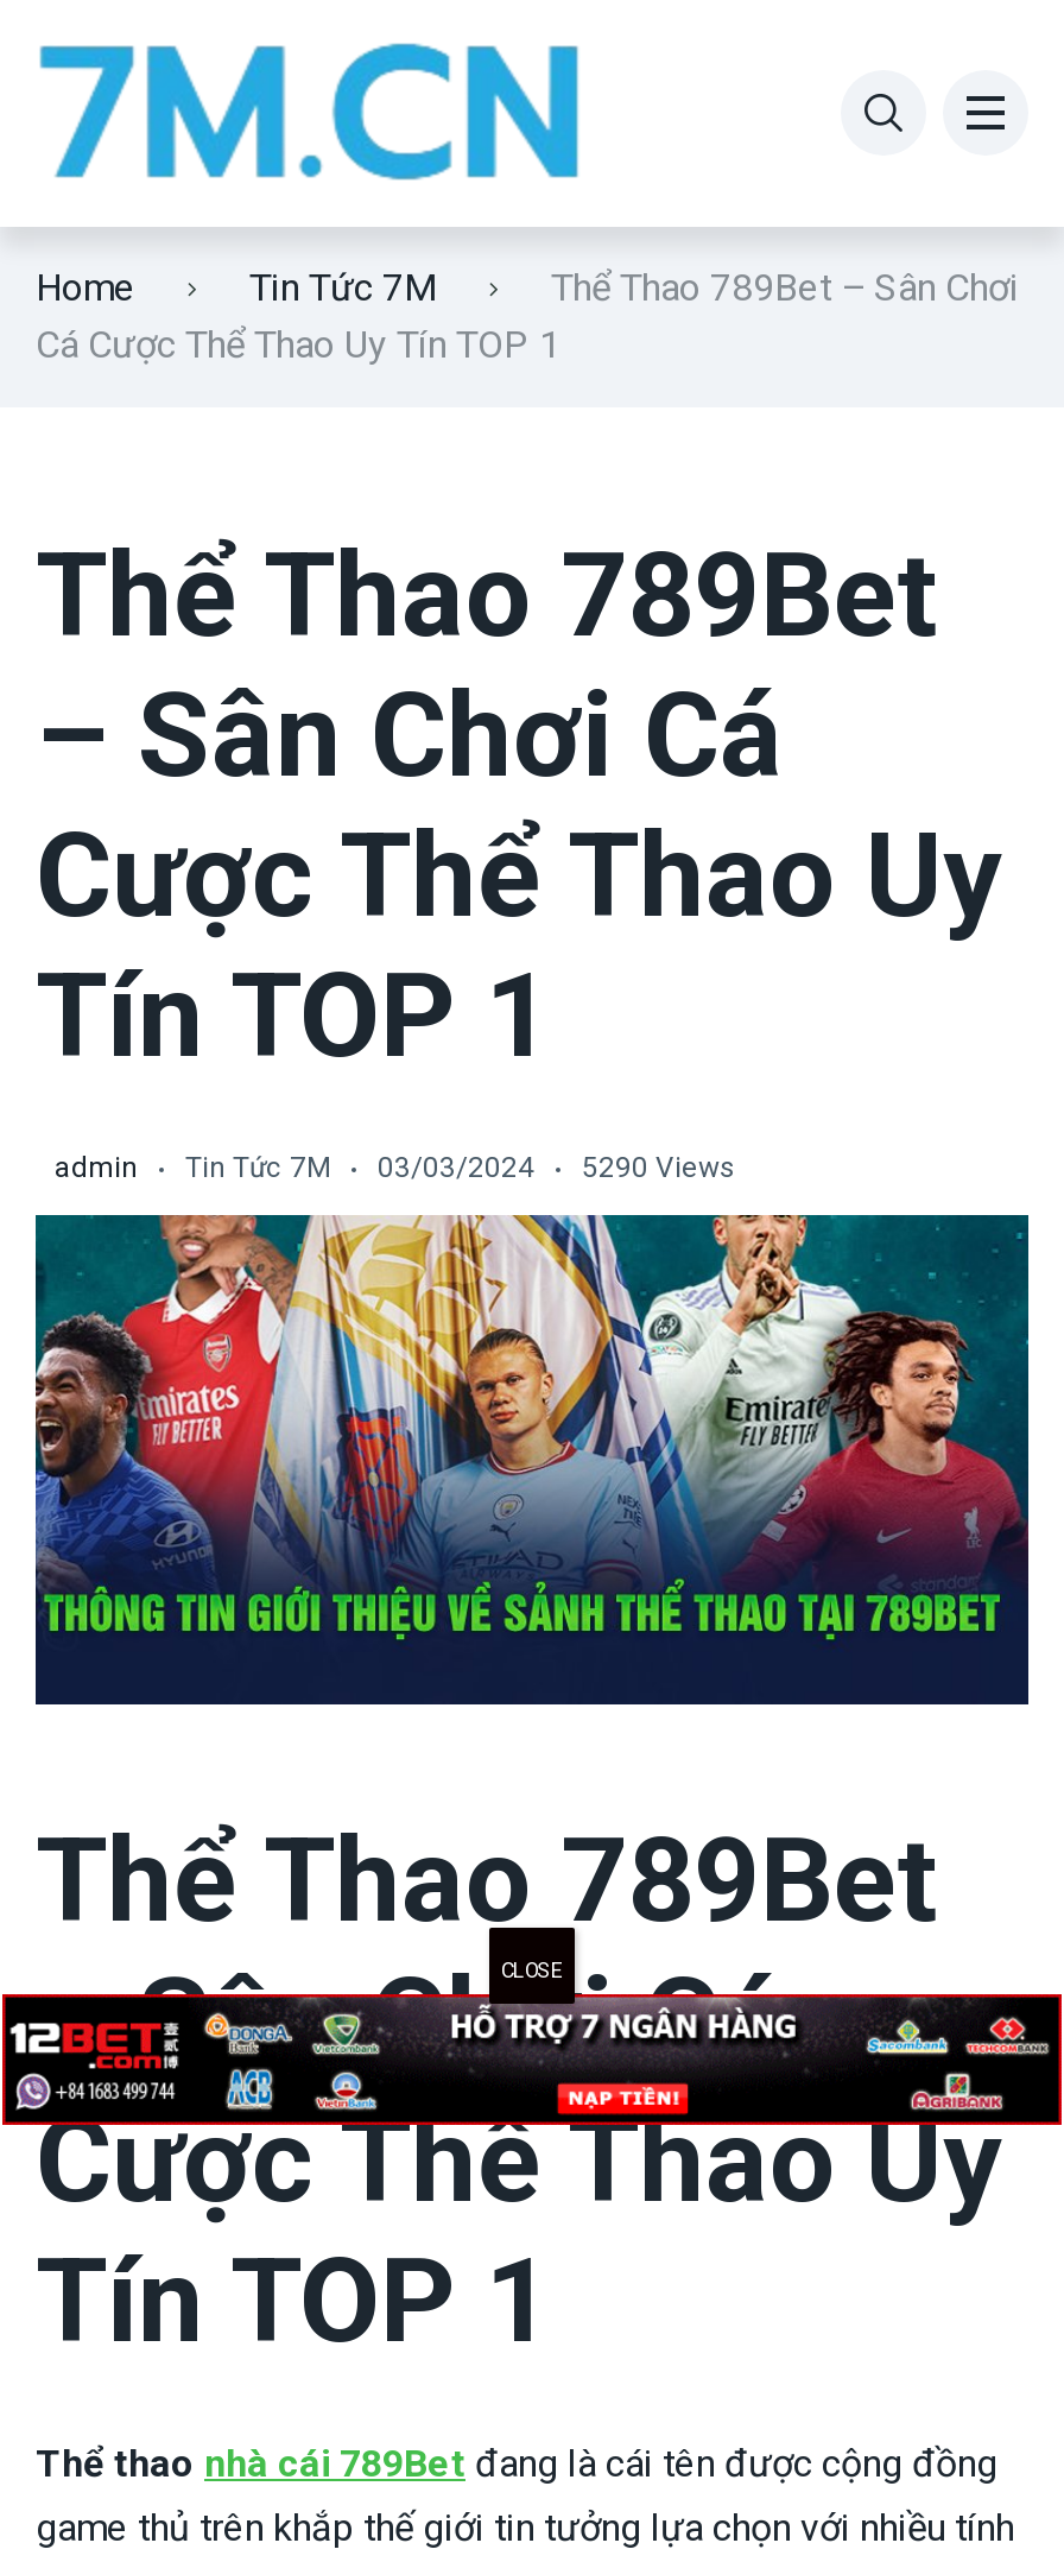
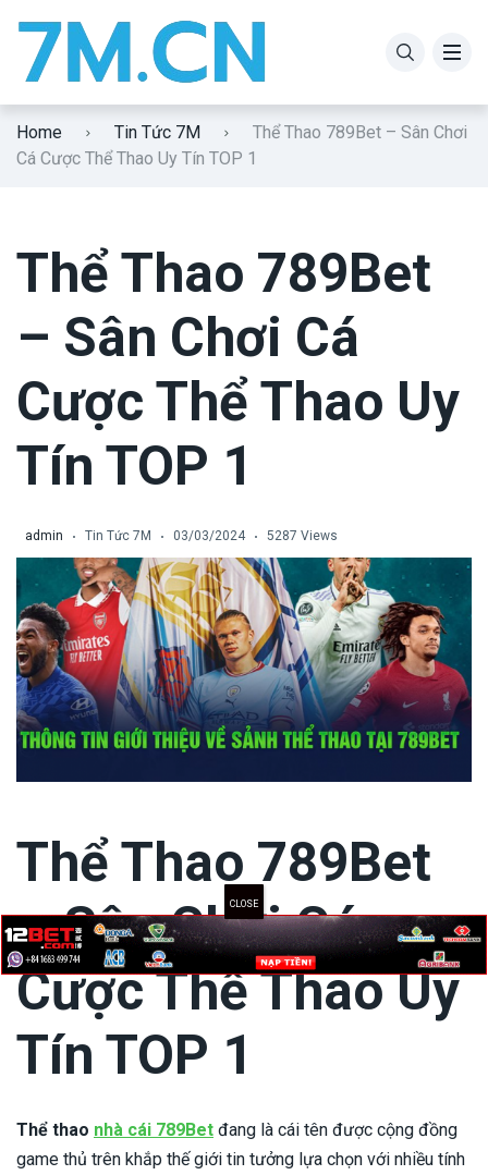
- 5290 Views
+ 5287 Views
